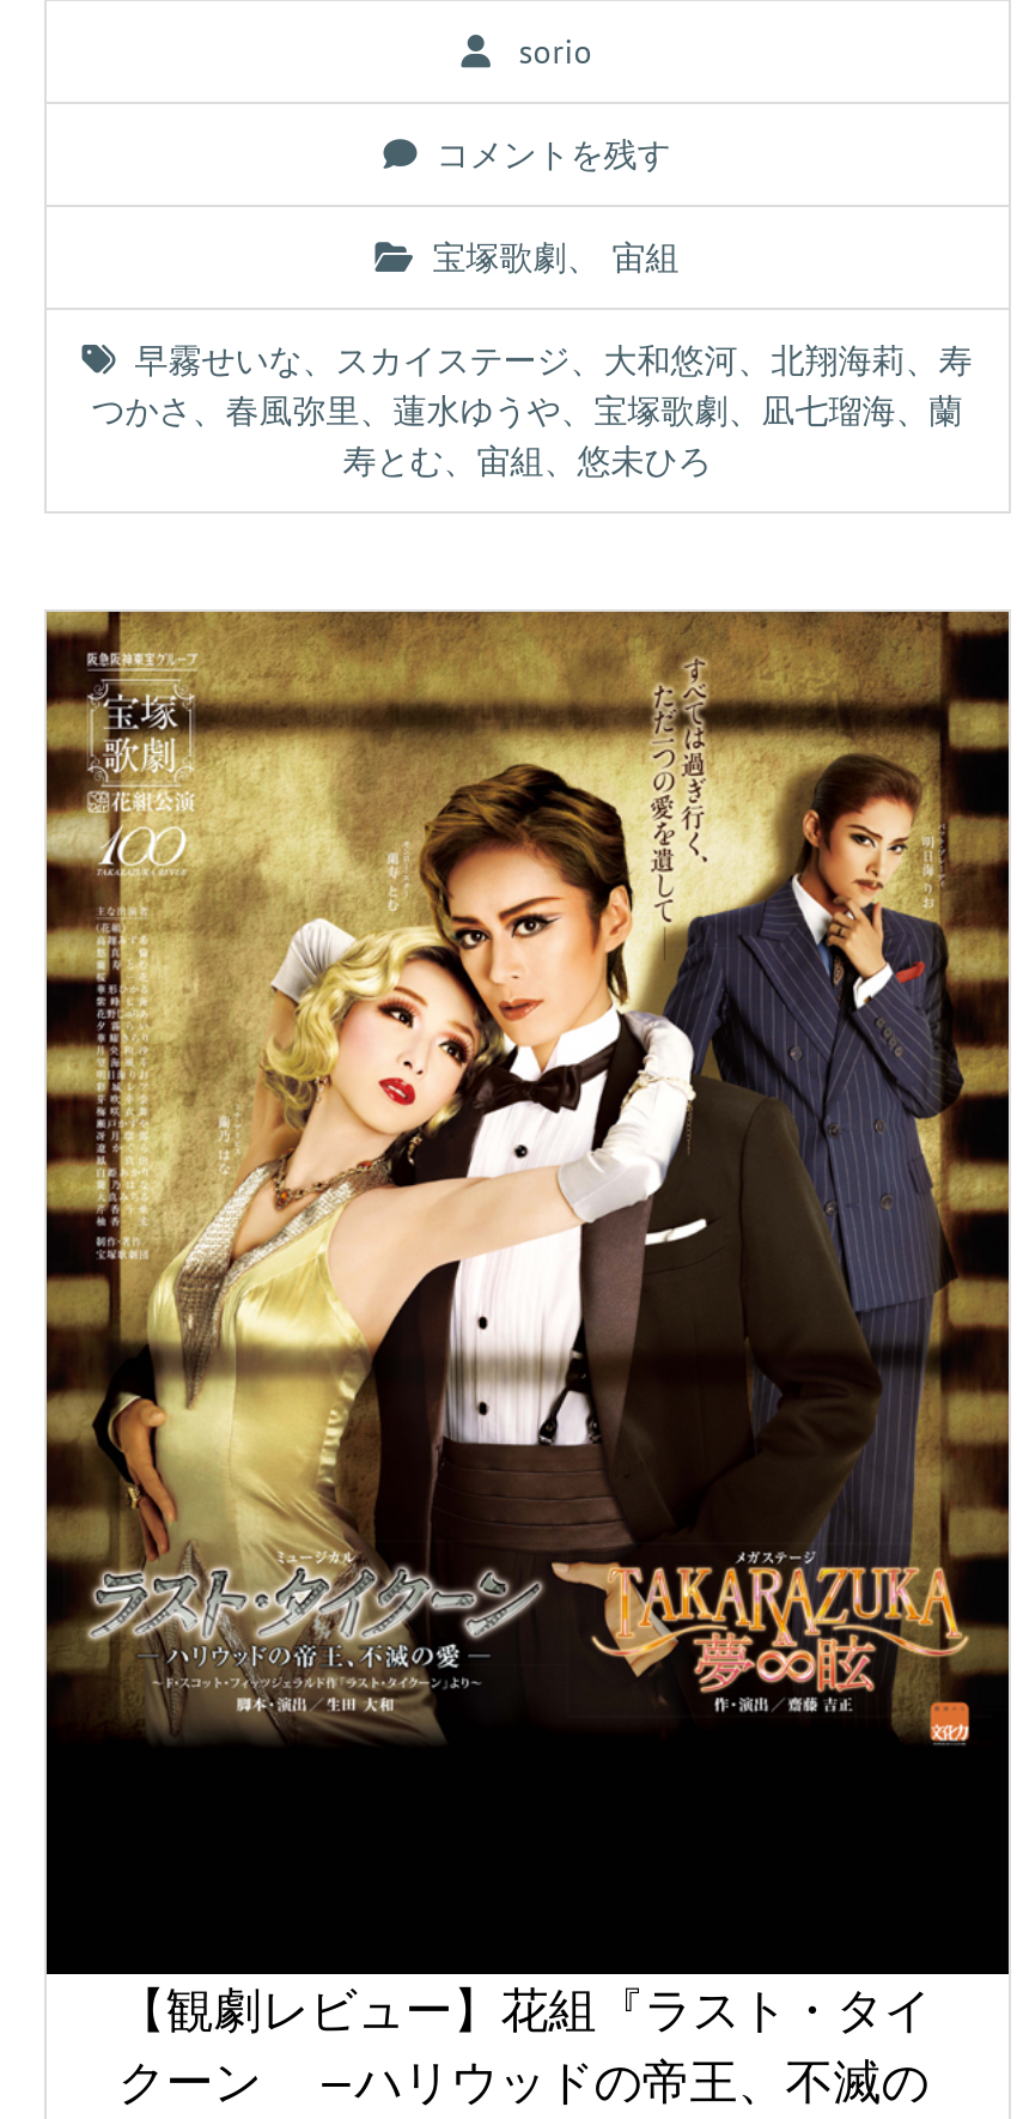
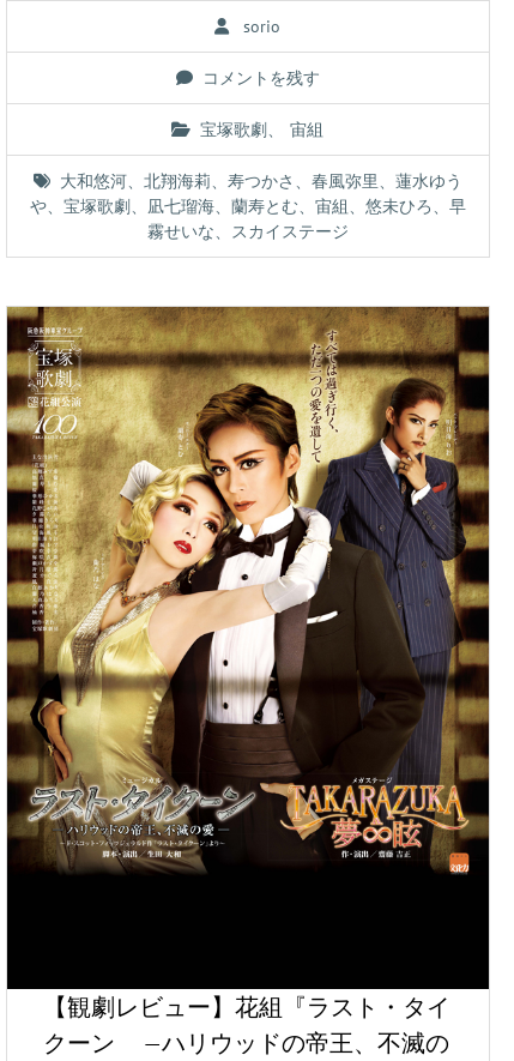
- 早霧せいな、スカイステージ、大和悠河、北翔海莉、寿
- つかさ、春風弥里、蓮水ゆうや、宝塚歌劇、凪七瑠海、蘭
- 寿とむ、宙組、悠未ひろ
+ 大和悠河、北翔海莉、寿つかさ、春風弥里、蓮水ゆう
+ や、宝塚歌劇、凪七瑠海、蘭寿とむ、宙組、悠未ひろ、早
+ 霧せいな、スカイステージ
